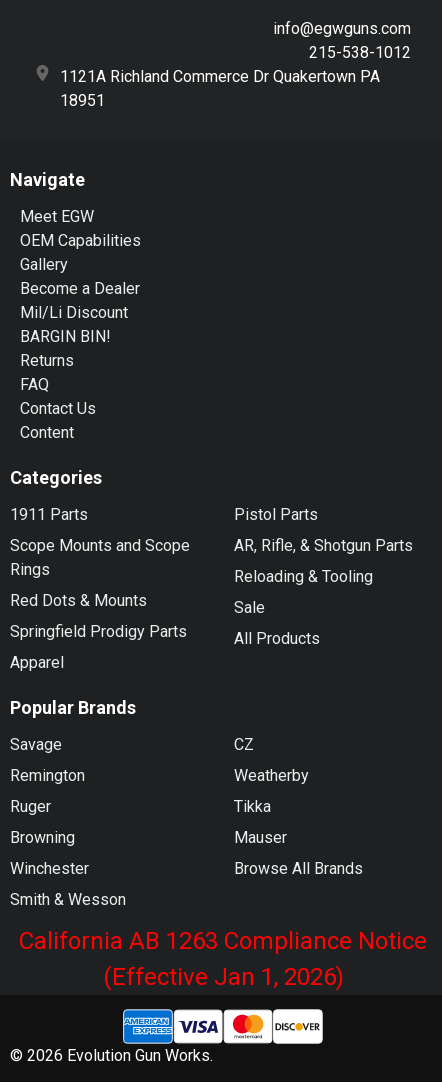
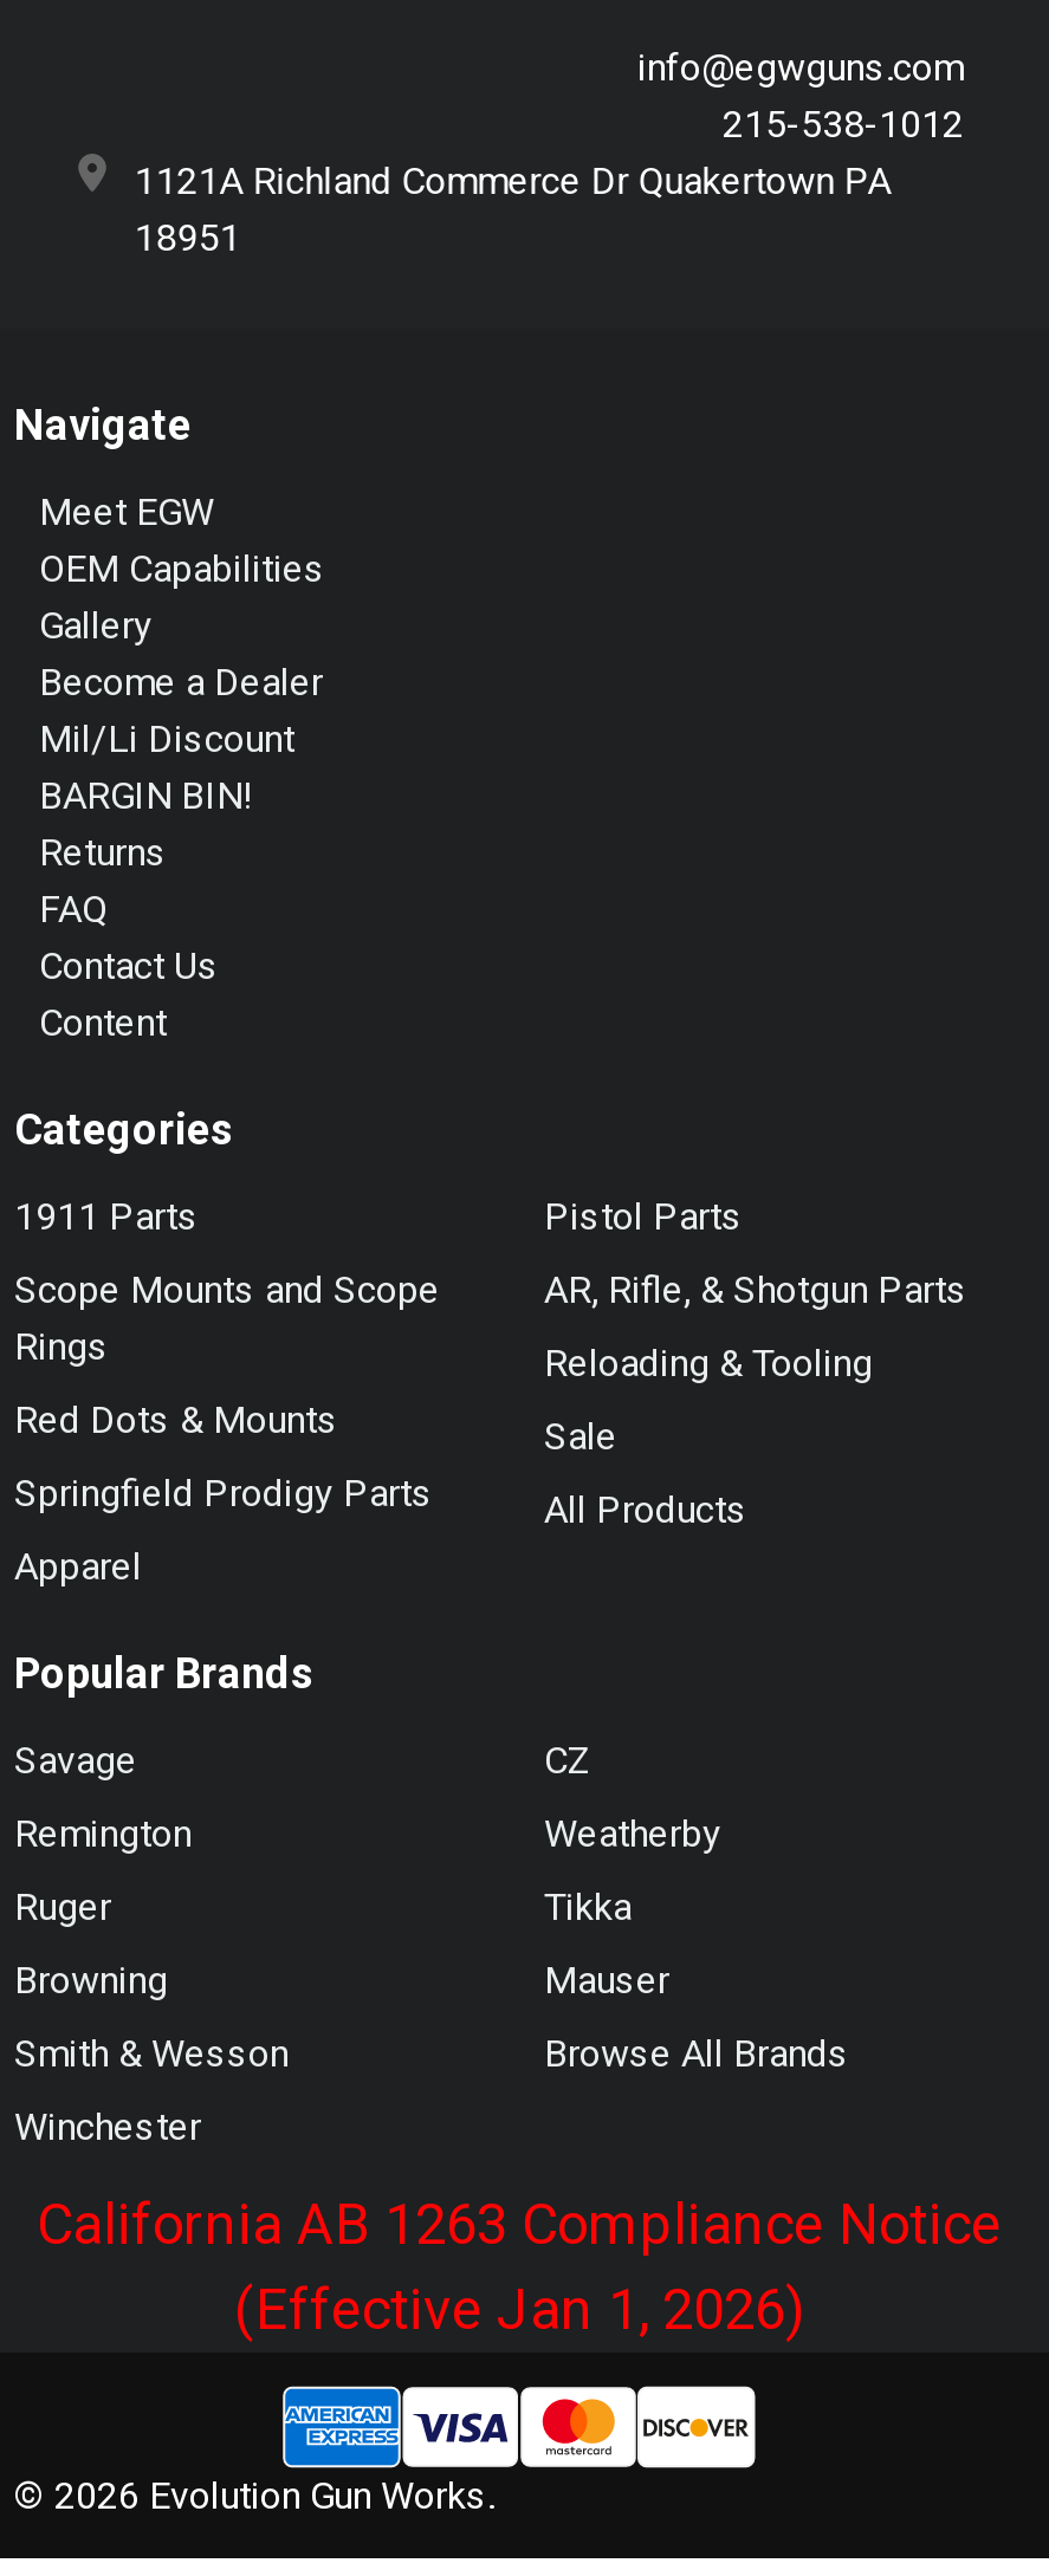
moved down: Winchester

moved up: Smith & Wesson
